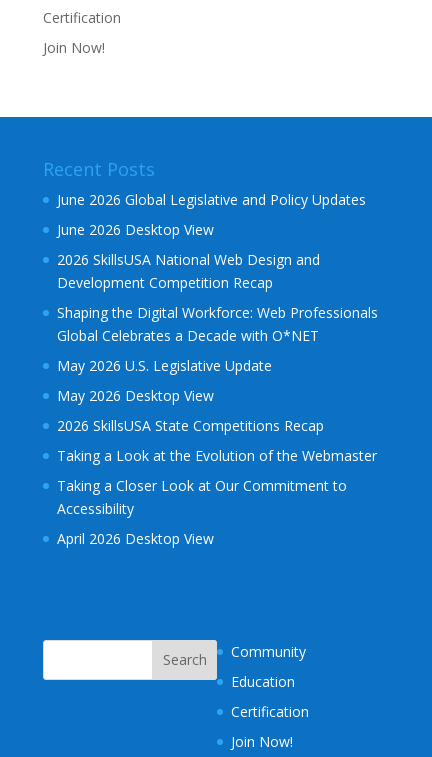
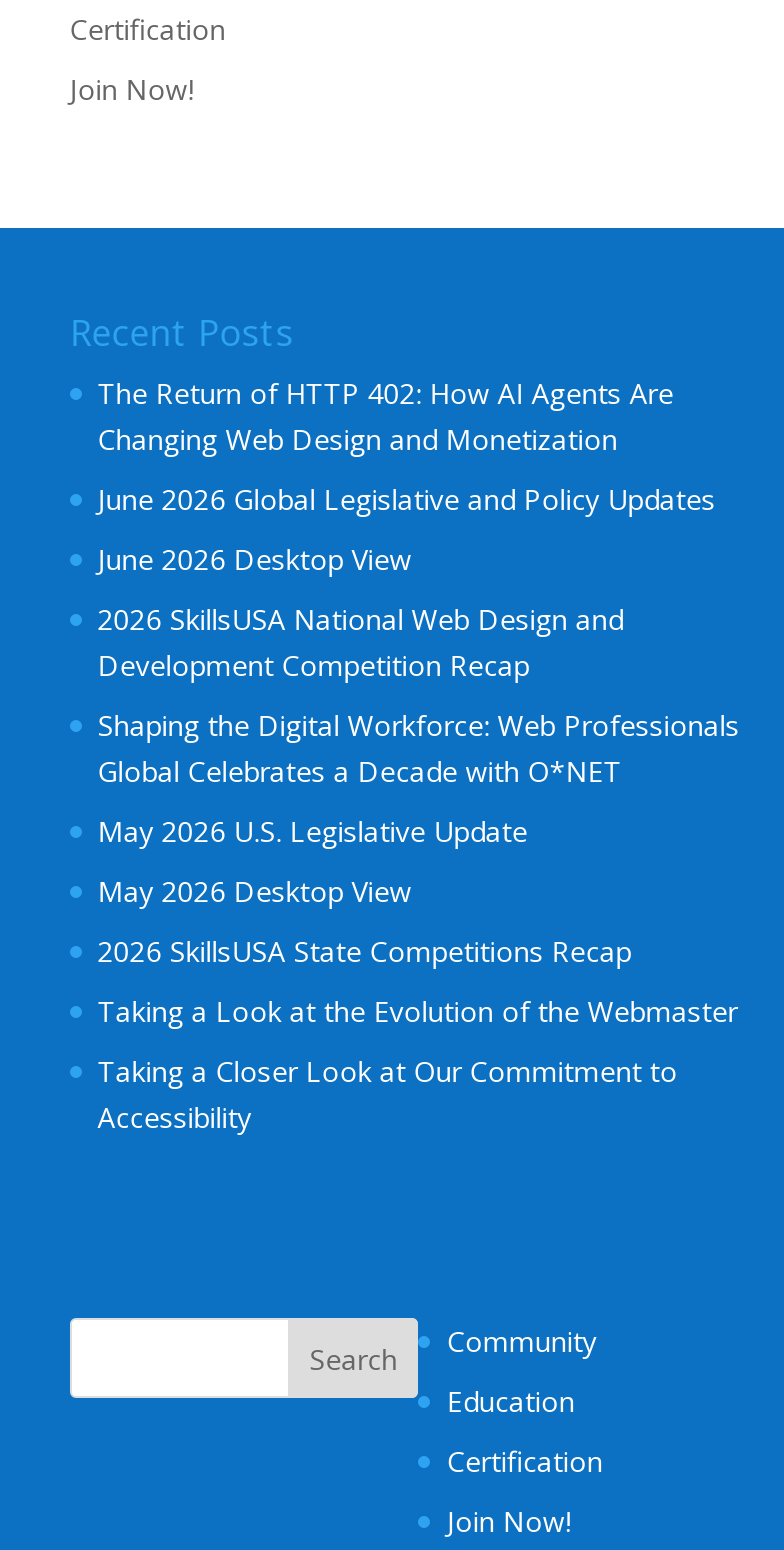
+ The Return of HTTP 402: How AI Agents Are
+ Changing Web Design and Monetization

moved down: June 2026 Global Legislative and Policy Updates | June 2026 Desktop View | 2026 SkillsUSA National Web Design and | ... | Taking a Closer Look at Our Commitment to | Accessibility

- April 2026 Desktop View
